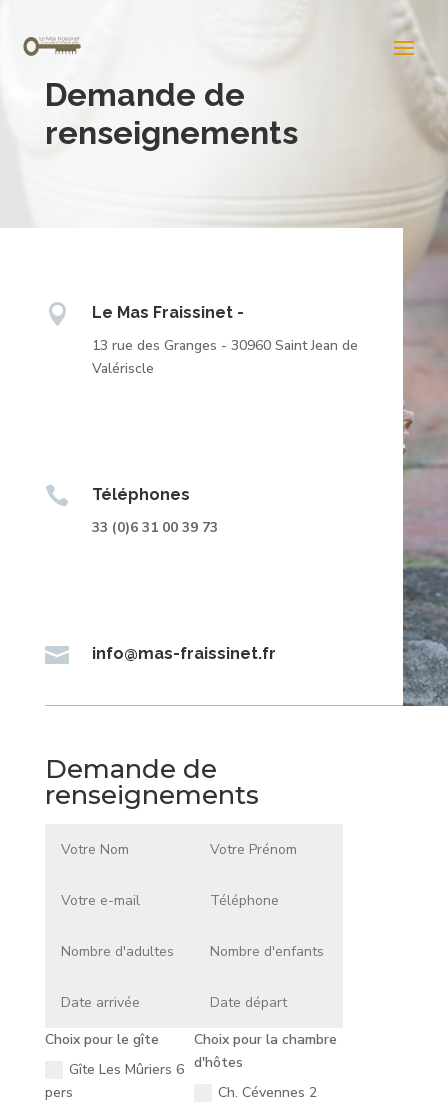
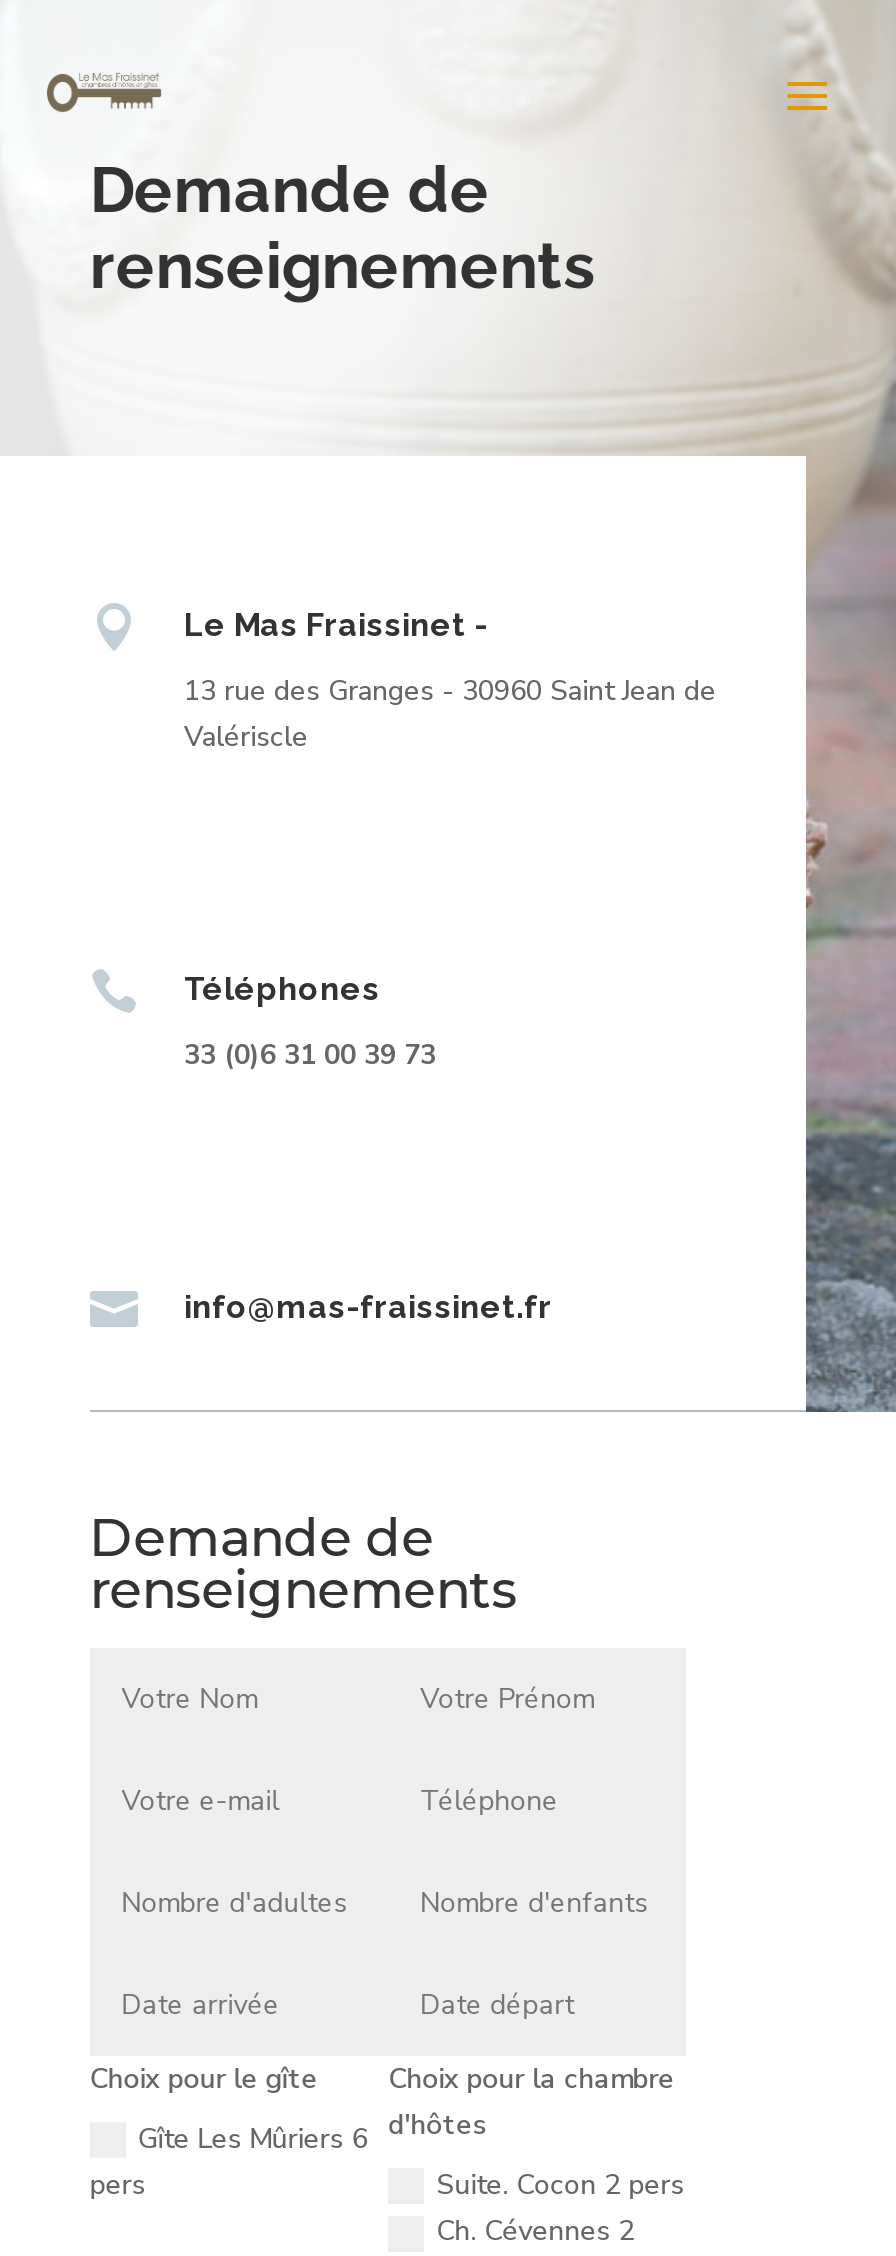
+ Suite. Cocon 2 pers
